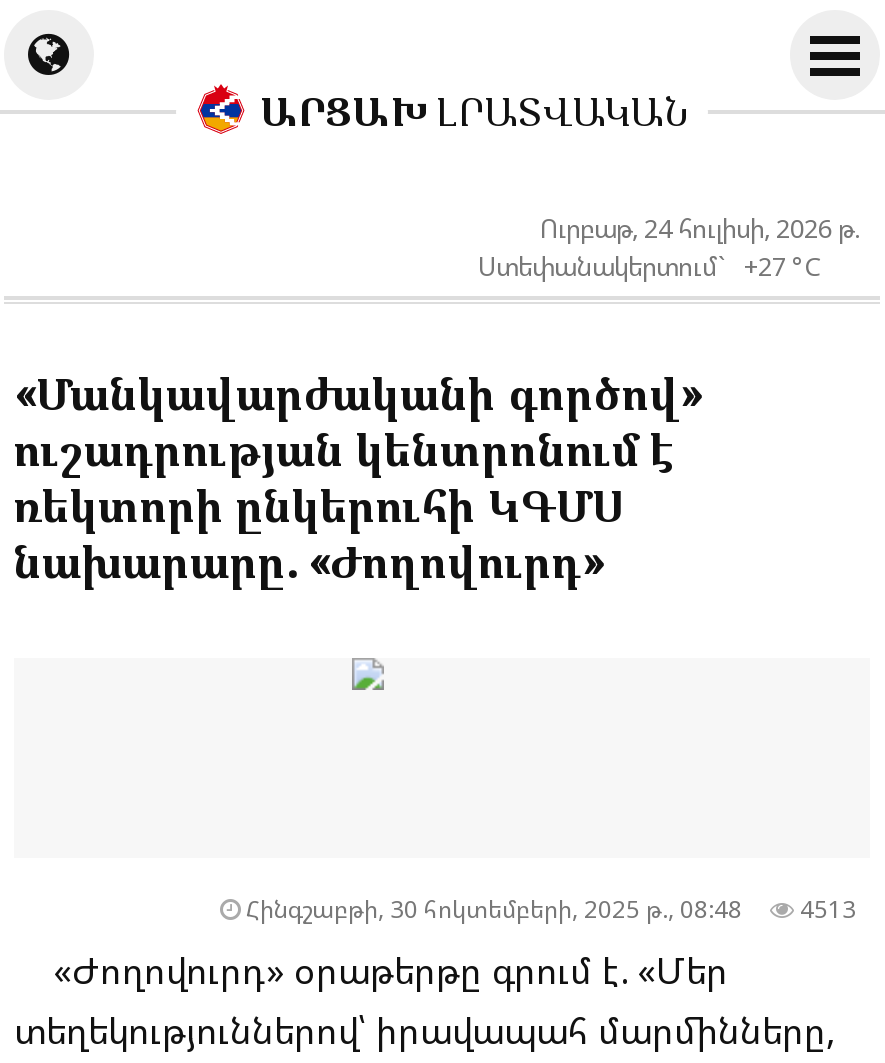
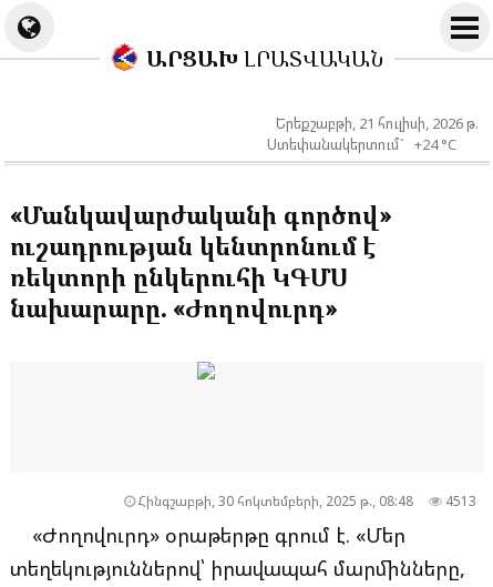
- Ուրբաթ, 24 հուլիսի, 2026 թ.
+ Երեքշաբթի, 21 հուլիսի, 2026 թ.

- Ստեփանակերտում` +27 °C
+ Ստեփանակերտում` +24 °C
